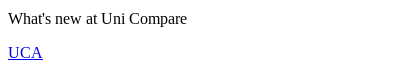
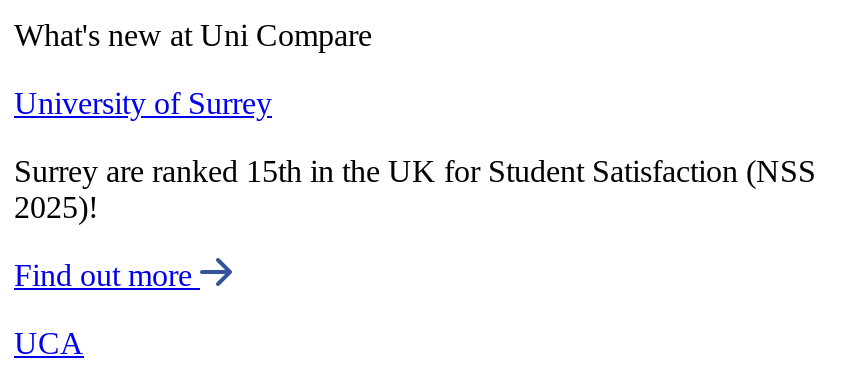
+ University of Surrey
+ Surrey are ranked 15th in the UK for Student Satisfaction (NSS
+ 2025)!
+ Find out more
